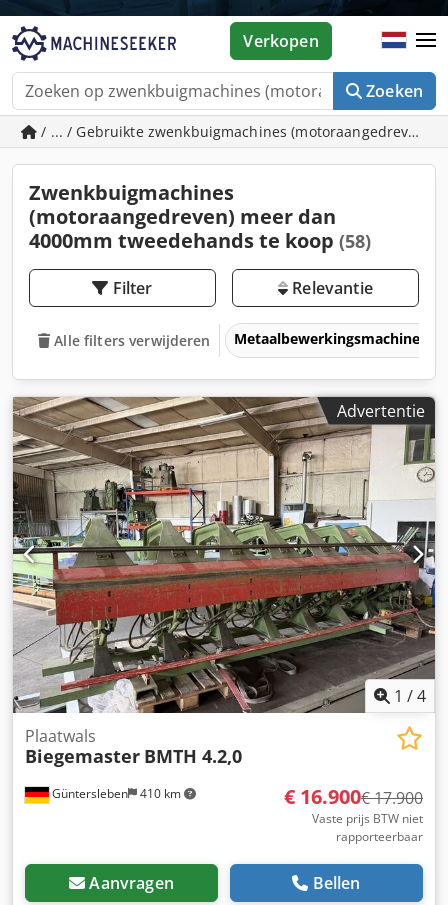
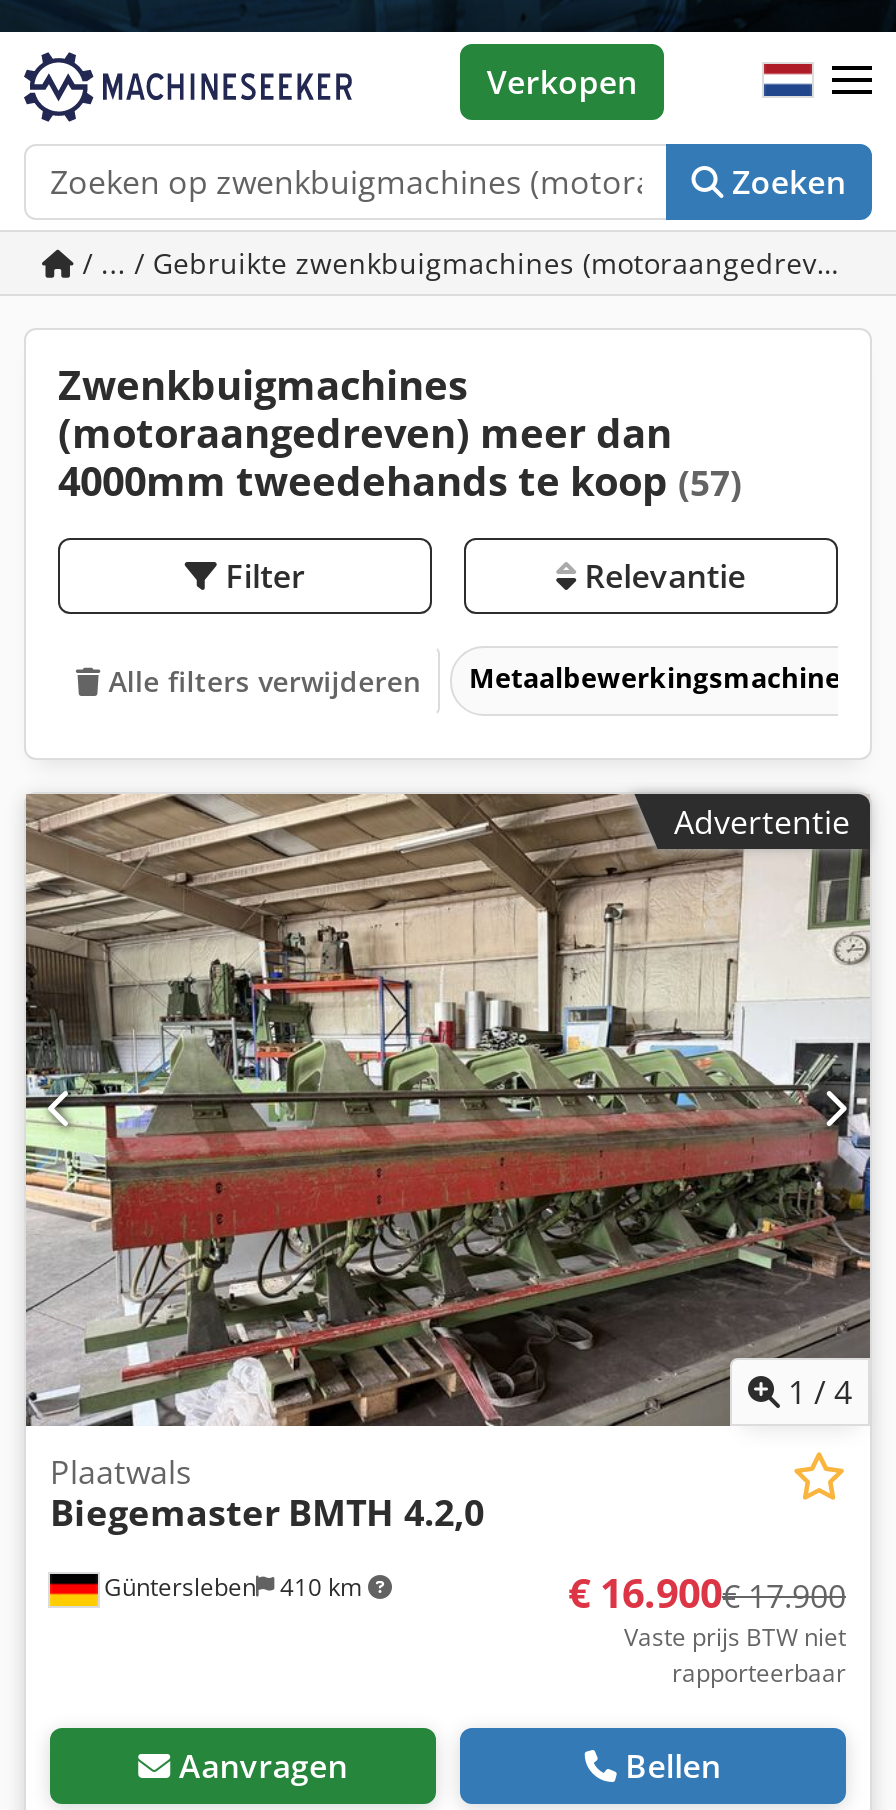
- 4000mm tweedehands te koop (58)
+ 4000mm tweedehands te koop (57)
